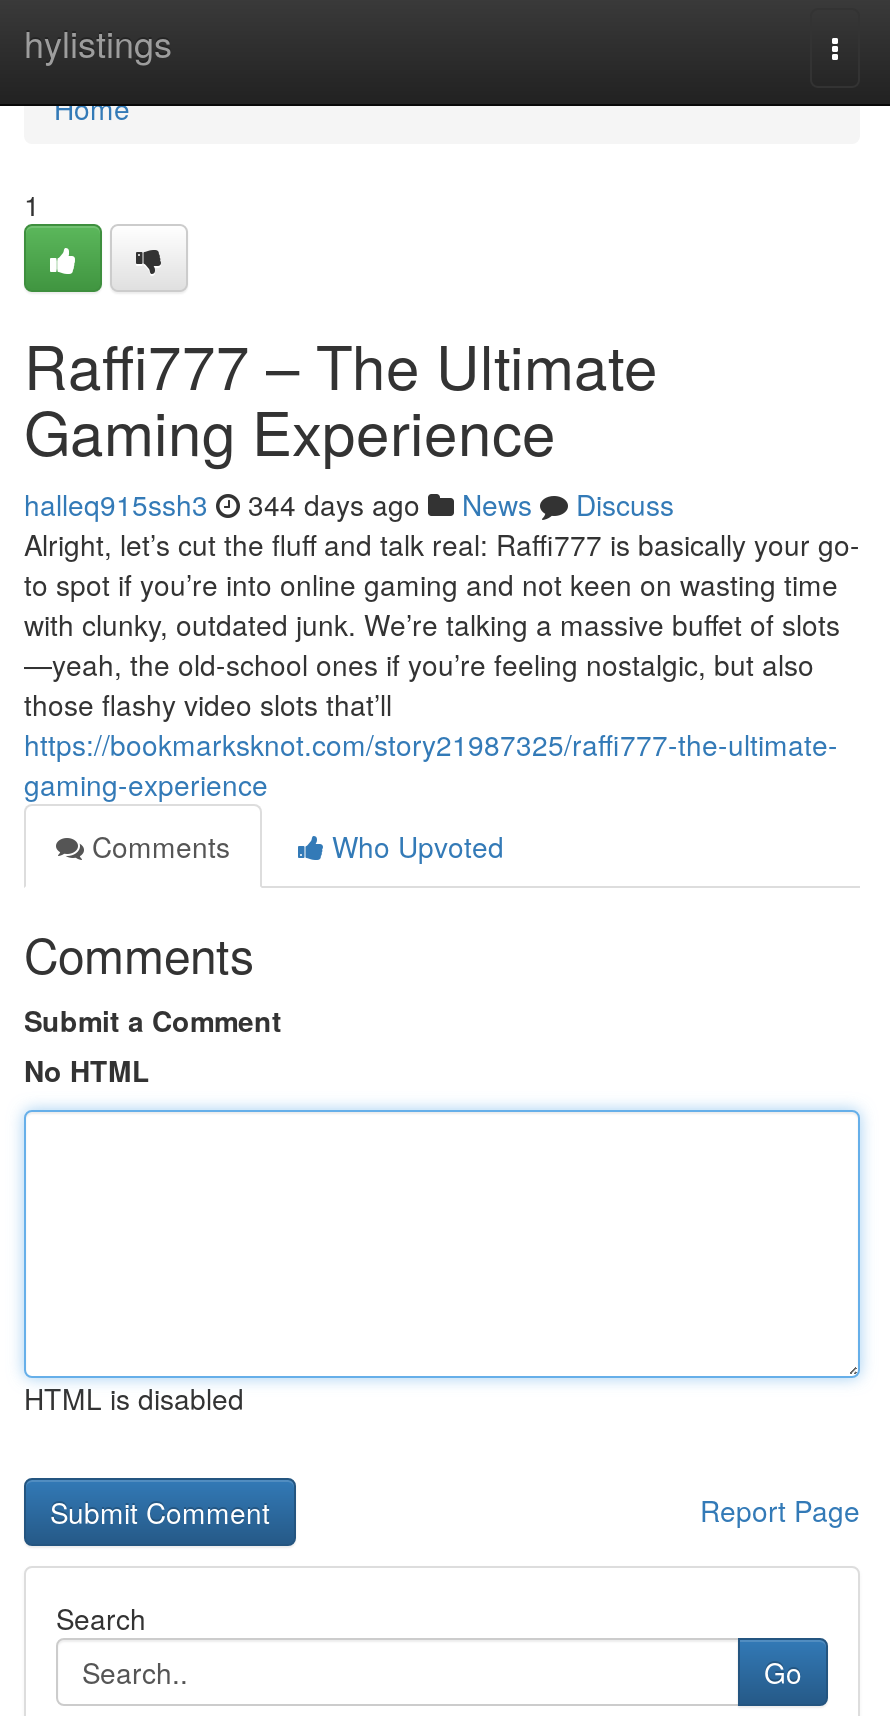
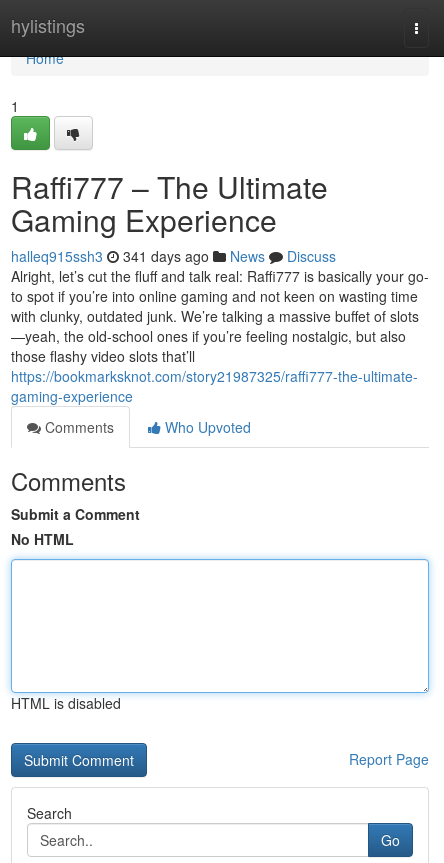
- halleq915ssh3 344 days ago News Discuss
+ halleq915ssh3 341 days ago News Discuss
